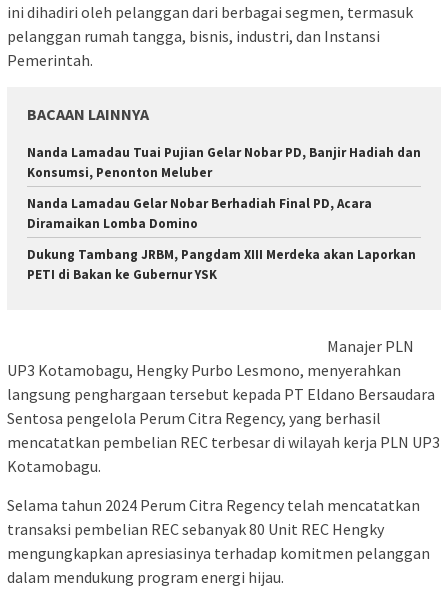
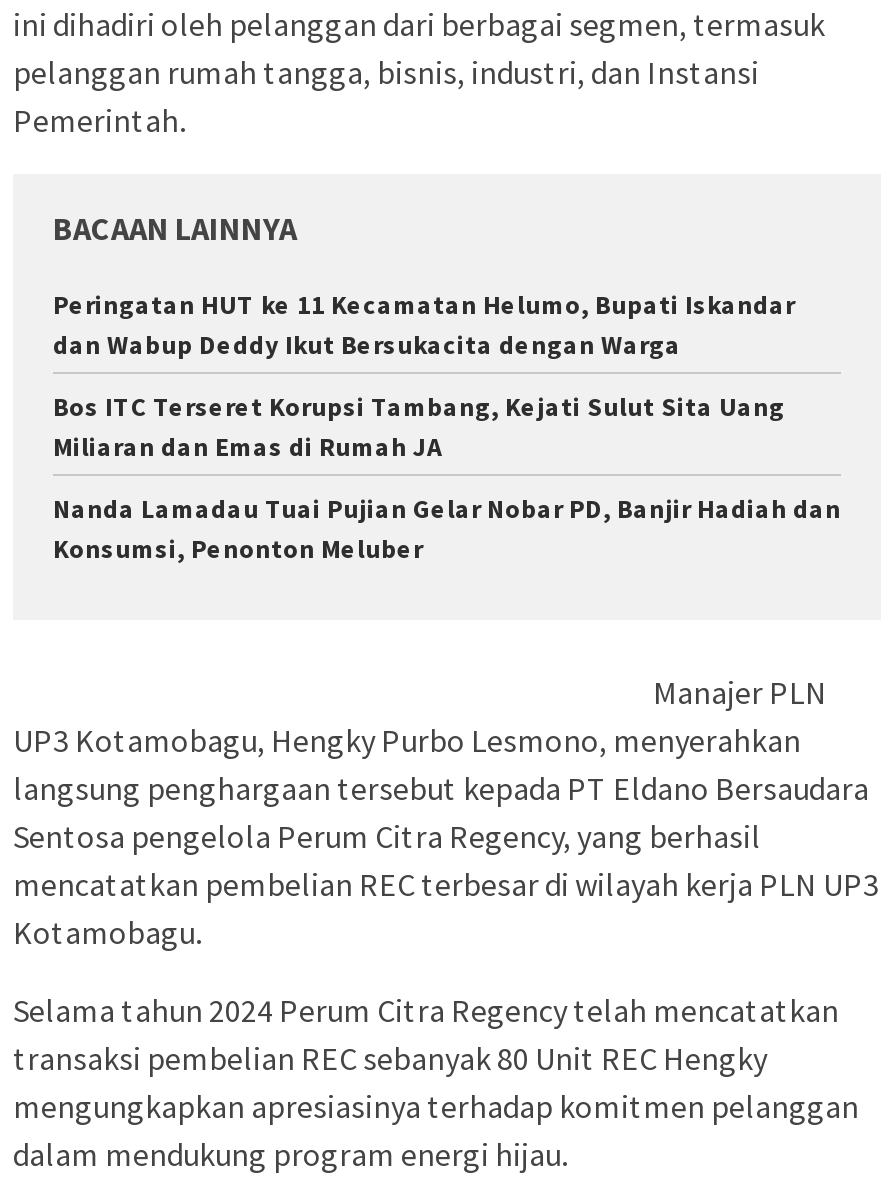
+ Peringatan HUT ke 11 Kecamatan Helumo, Bupati Iskandar
+ dan Wabup Deddy Ikut Bersukacita dengan Warga
+ Bos ITC Terseret Korupsi Tambang, Kejati Sulut Sita Uang
+ Miliaran dan Emas di Rumah JA

moved down: Nanda Lamadau Tuai Pujian Gelar Nobar PD, Banjir Hadiah dan | Konsumsi, Penonton Meluber

- Nanda Lamadau Gelar Nobar Berhadiah Final PD, Acara
- Diramaikan Lomba Domino
- Dukung Tambang JRBM, Pangdam XIII Merdeka akan Laporkan
- PETI di Bakan ke Gubernur YSK
